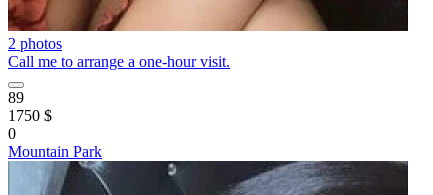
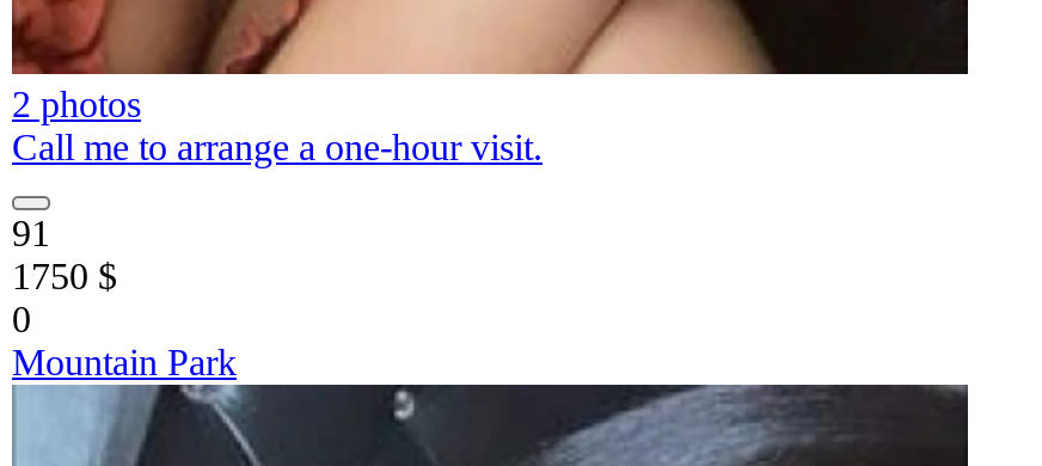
- 89
+ 91
